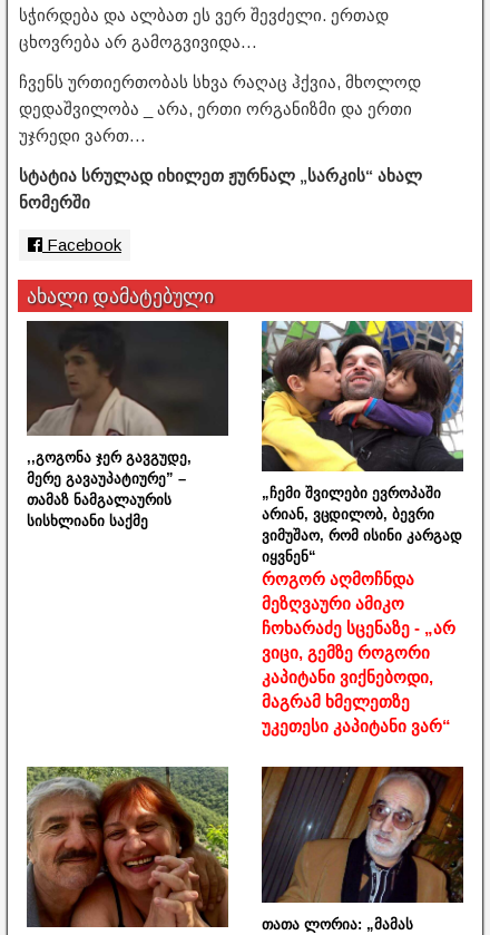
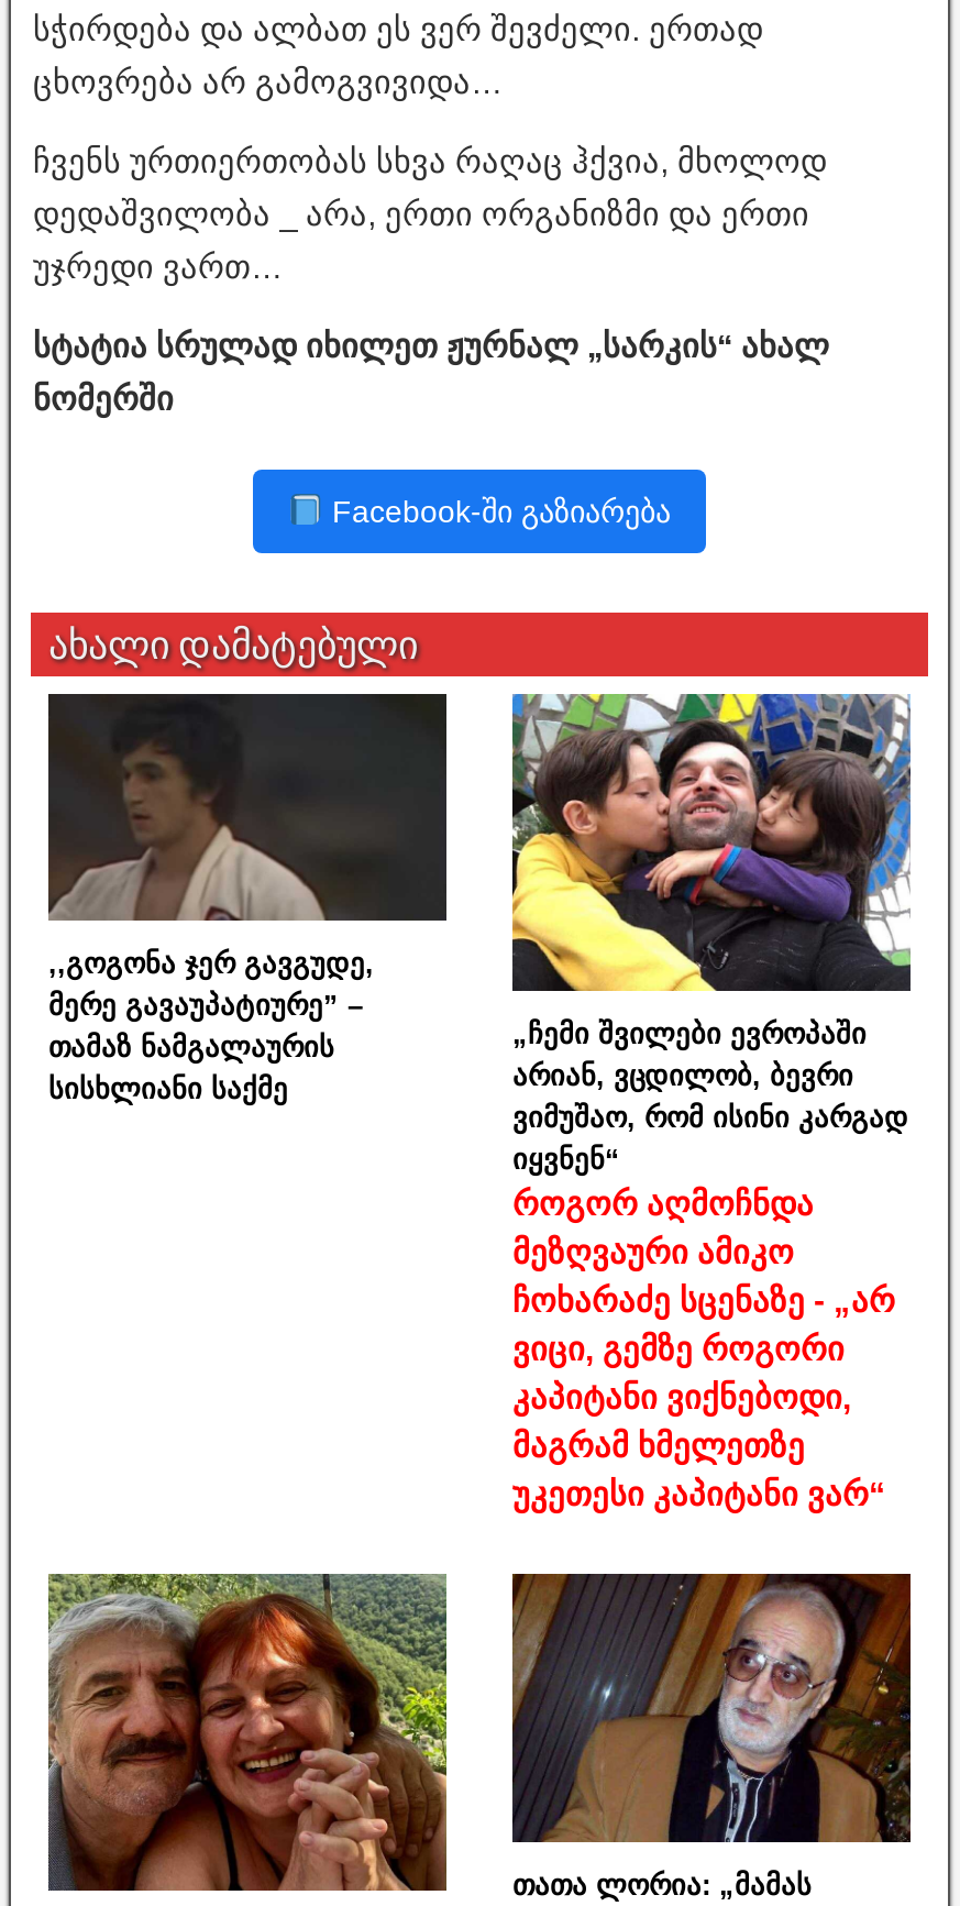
- Facebook
+ Facebook-ში გაზიარება
